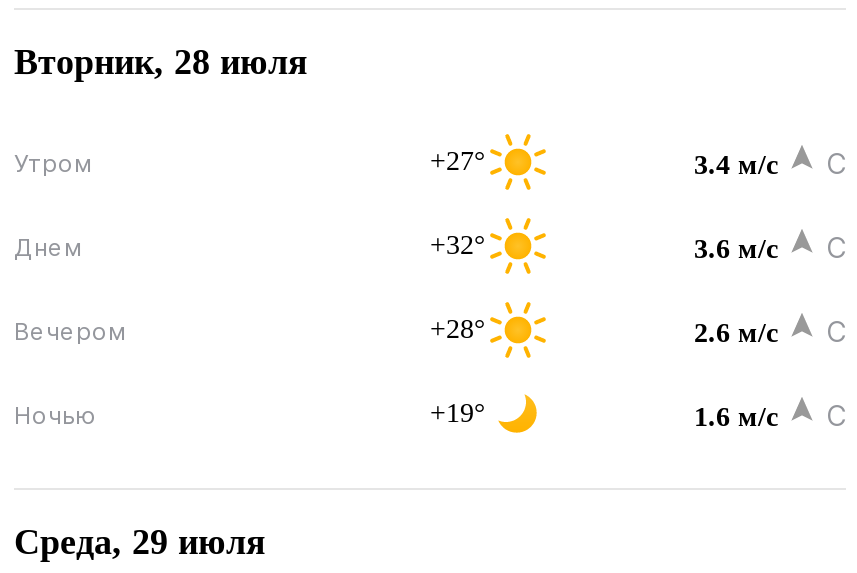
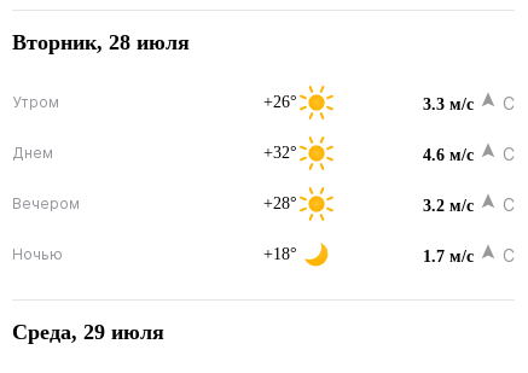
- +27°
+ +26°

- 3.4 м/с С
+ 3.3 м/с С

- 3.6 м/с С
+ 4.6 м/с С

- 2.6 м/с С
+ 3.2 м/с С

- +19°
+ +18°

- 1.6 м/с С
+ 1.7 м/с С
